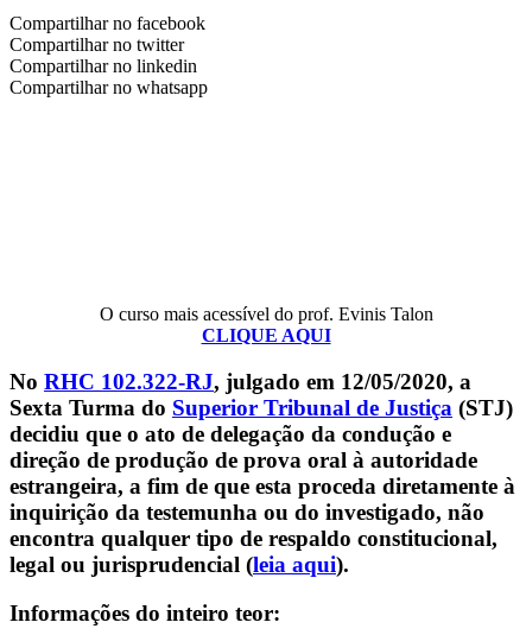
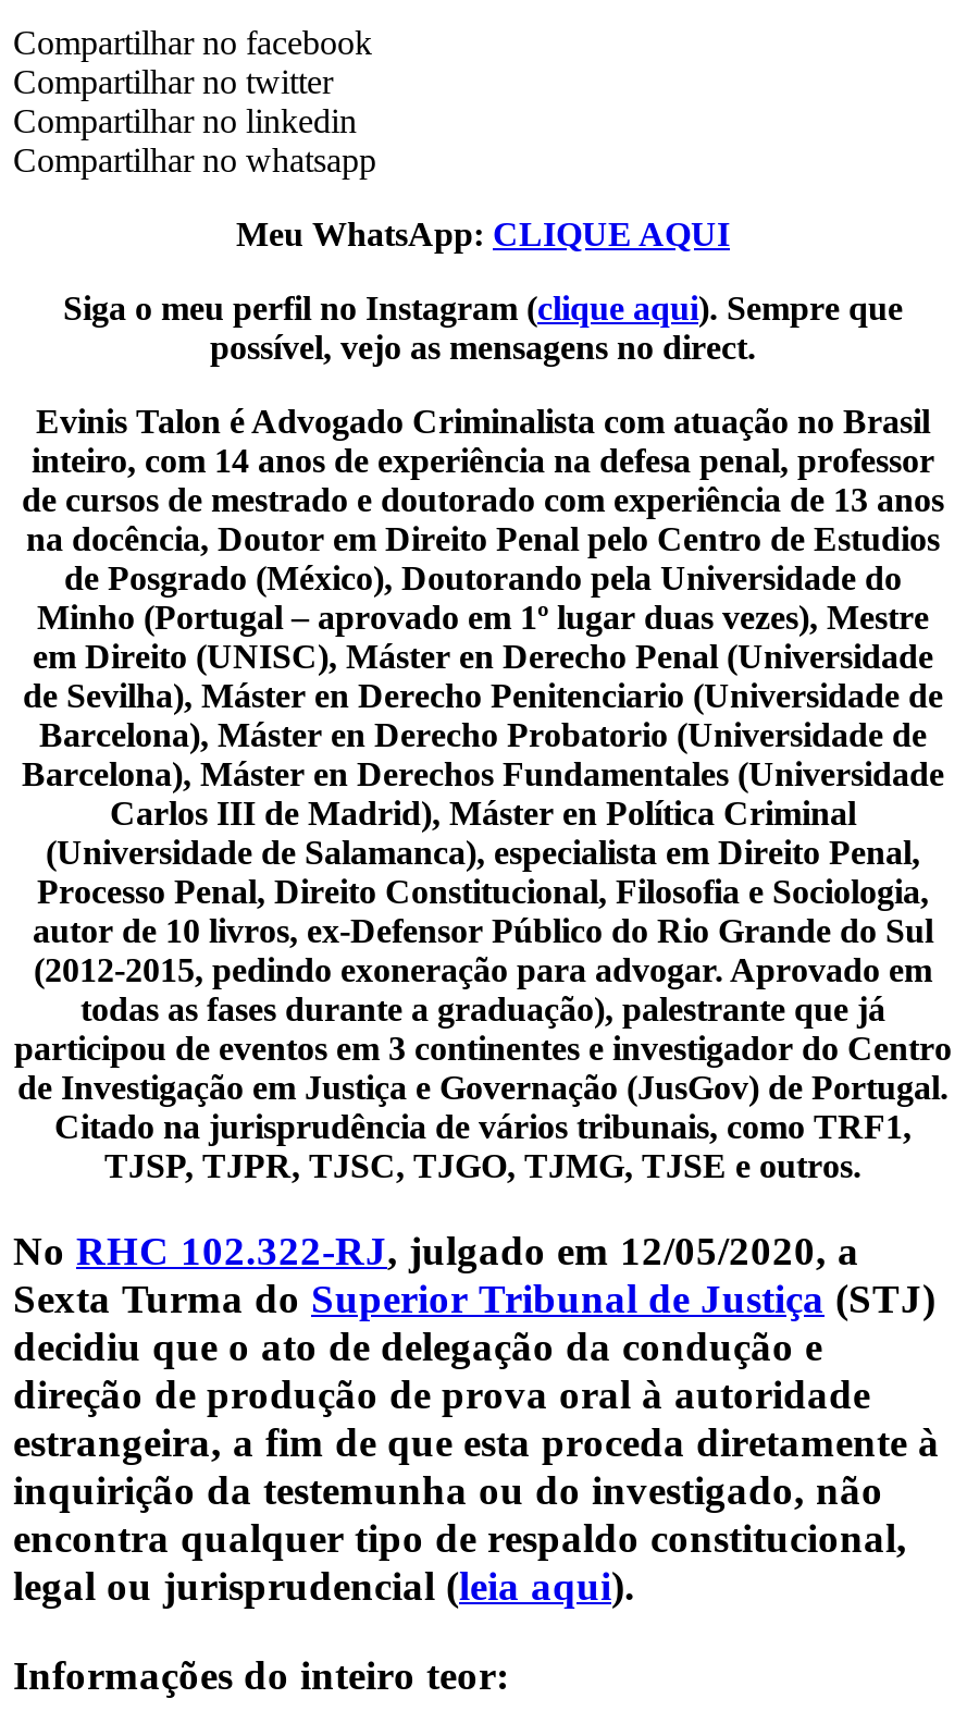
- O curso mais acessível do prof. Evinis Talon
- CLIQUE AQUI
+ Meu WhatsApp: CLIQUE AQUI
+ Siga o meu perfil no Instagram (clique aqui). Sempre que
+ possível, vejo as mensagens no direct.
+ Evinis Talon é Advogado Criminalista com atuação no Brasil
+ inteiro, com 14 anos de experiência na defesa penal, professor
+ de cursos de mestrado e doutorado com experiência de 13 anos
+ na docência, Doutor em Direito Penal pelo Centro de Estudios
+ de Posgrado (México), Doutorando pela Universidade do
+ Minho (Portugal – aprovado em 1º lugar duas vezes), Mestre
+ em Direito (UNISC), Máster en Derecho Penal (Universidade
+ de Sevilha), Máster en Derecho Penitenciario (Universidade de
+ Barcelona), Máster en Derecho Probatorio (Universidade de
+ Barcelona), Máster en Derechos Fundamentales (Universidade
+ Carlos III de Madrid), Máster en Política Criminal
+ (Universidade de Salamanca), especialista em Direito Penal,
+ Processo Penal, Direito Constitucional, Filosofia e Sociologia,
+ autor de 10 livros, ex-Defensor Público do Rio Grande do Sul
+ (2012-2015, pedindo exoneração para advogar. Aprovado em
+ todas as fases durante a graduação), palestrante que já
+ participou de eventos em 3 continentes e investigador do Centro
+ de Investigação em Justiça e Governação (JusGov) de Portugal.
+ Citado na jurisprudência de vários tribunais, como TRF1,
+ TJSP, TJPR, TJSC, TJGO, TJMG, TJSE e outros.
